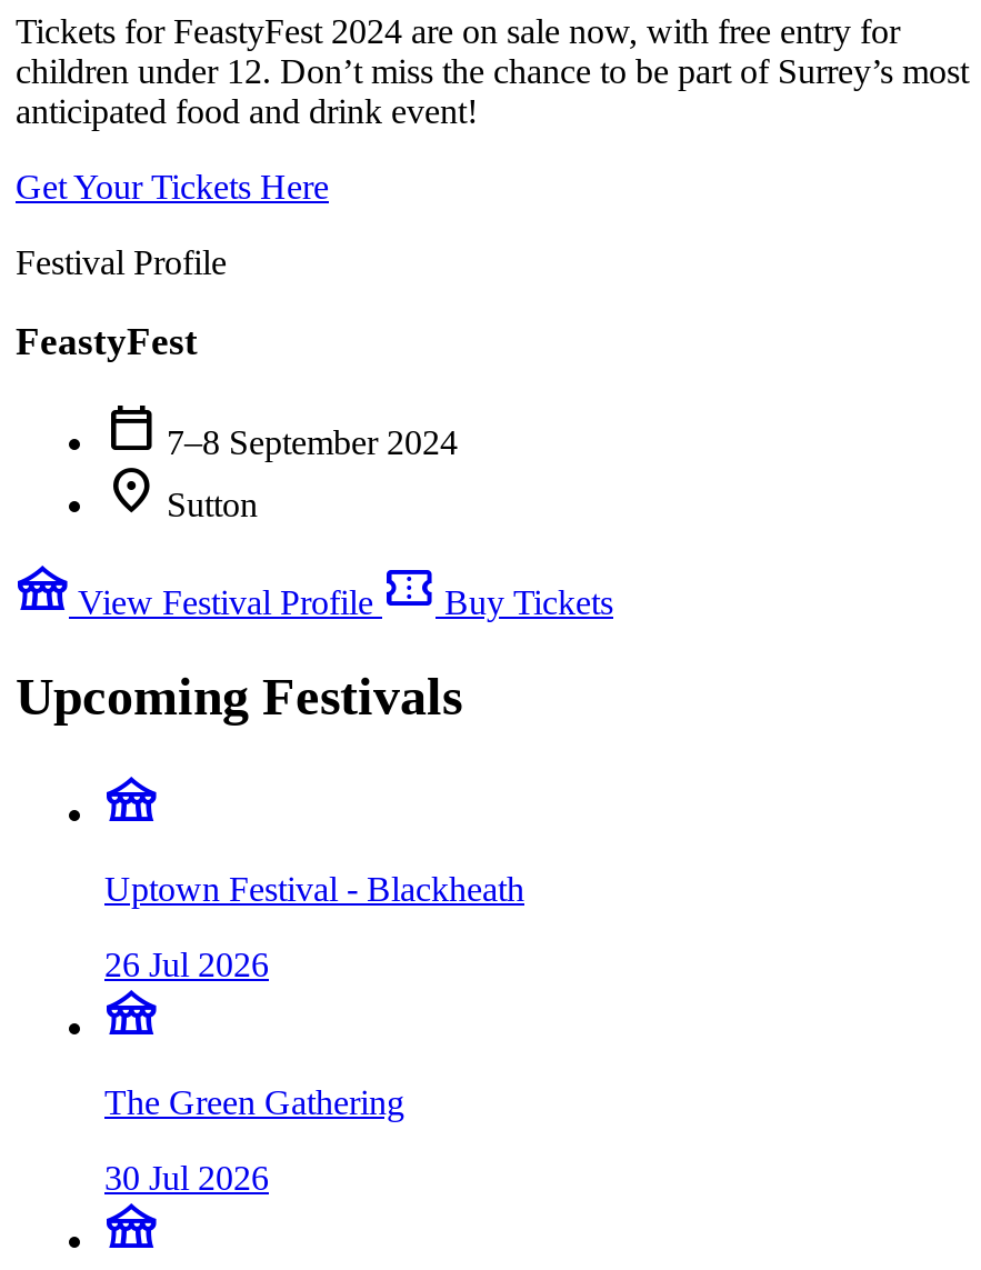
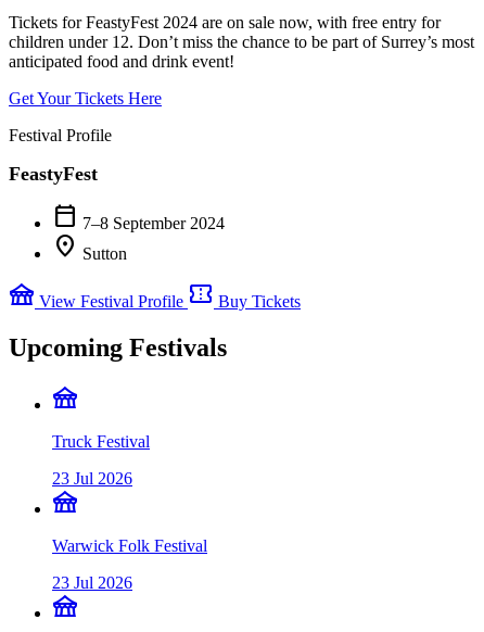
- Uptown Festival - Blackheath
+ Truck Festival

- 26 Jul 2026
+ 23 Jul 2026

- The Green Gathering
+ Warwick Folk Festival

- 30 Jul 2026
+ 23 Jul 2026
